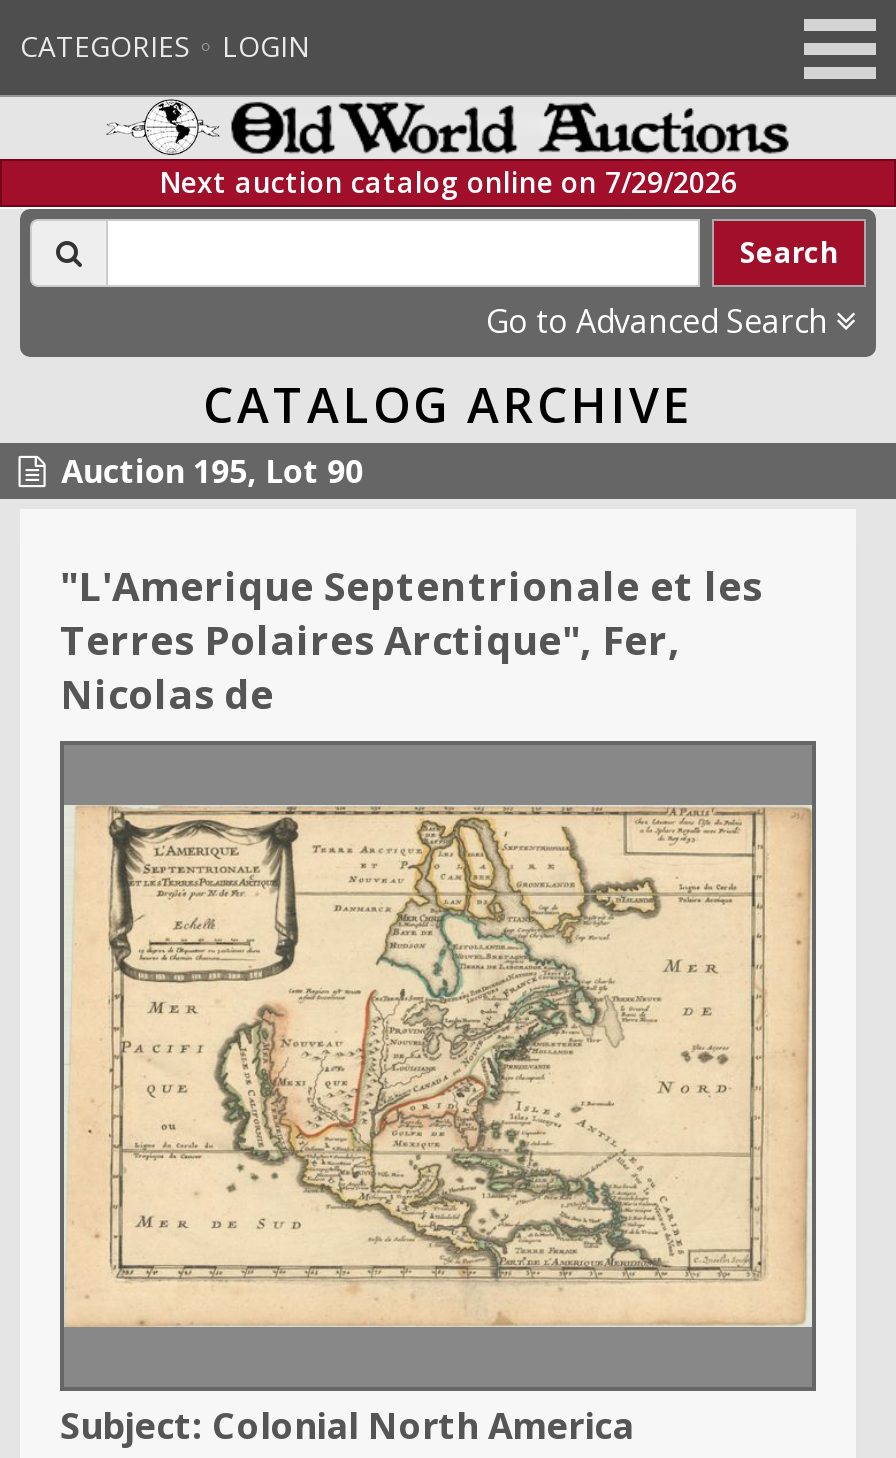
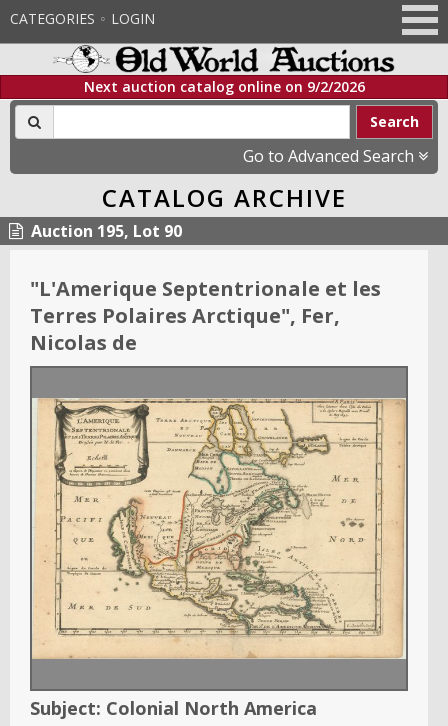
- Next auction catalog online on 7/29/2026
+ Next auction catalog online on 9/2/2026
